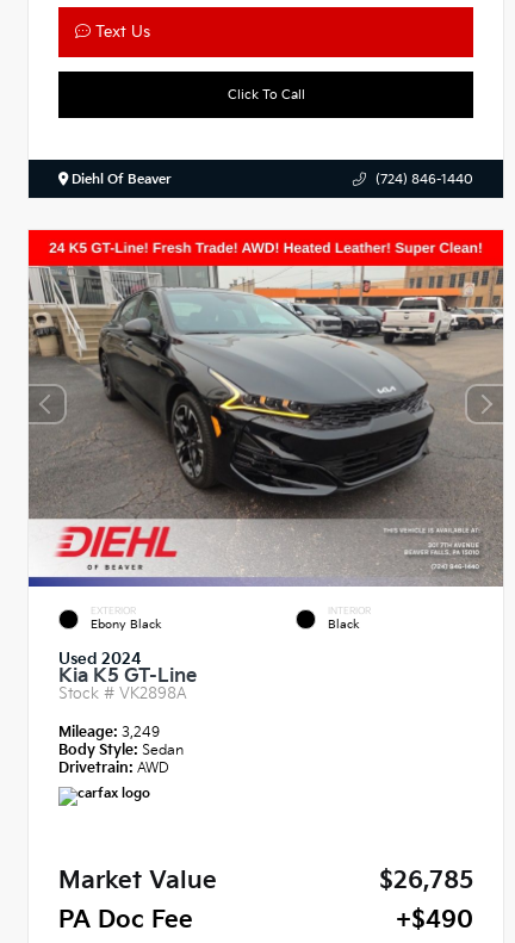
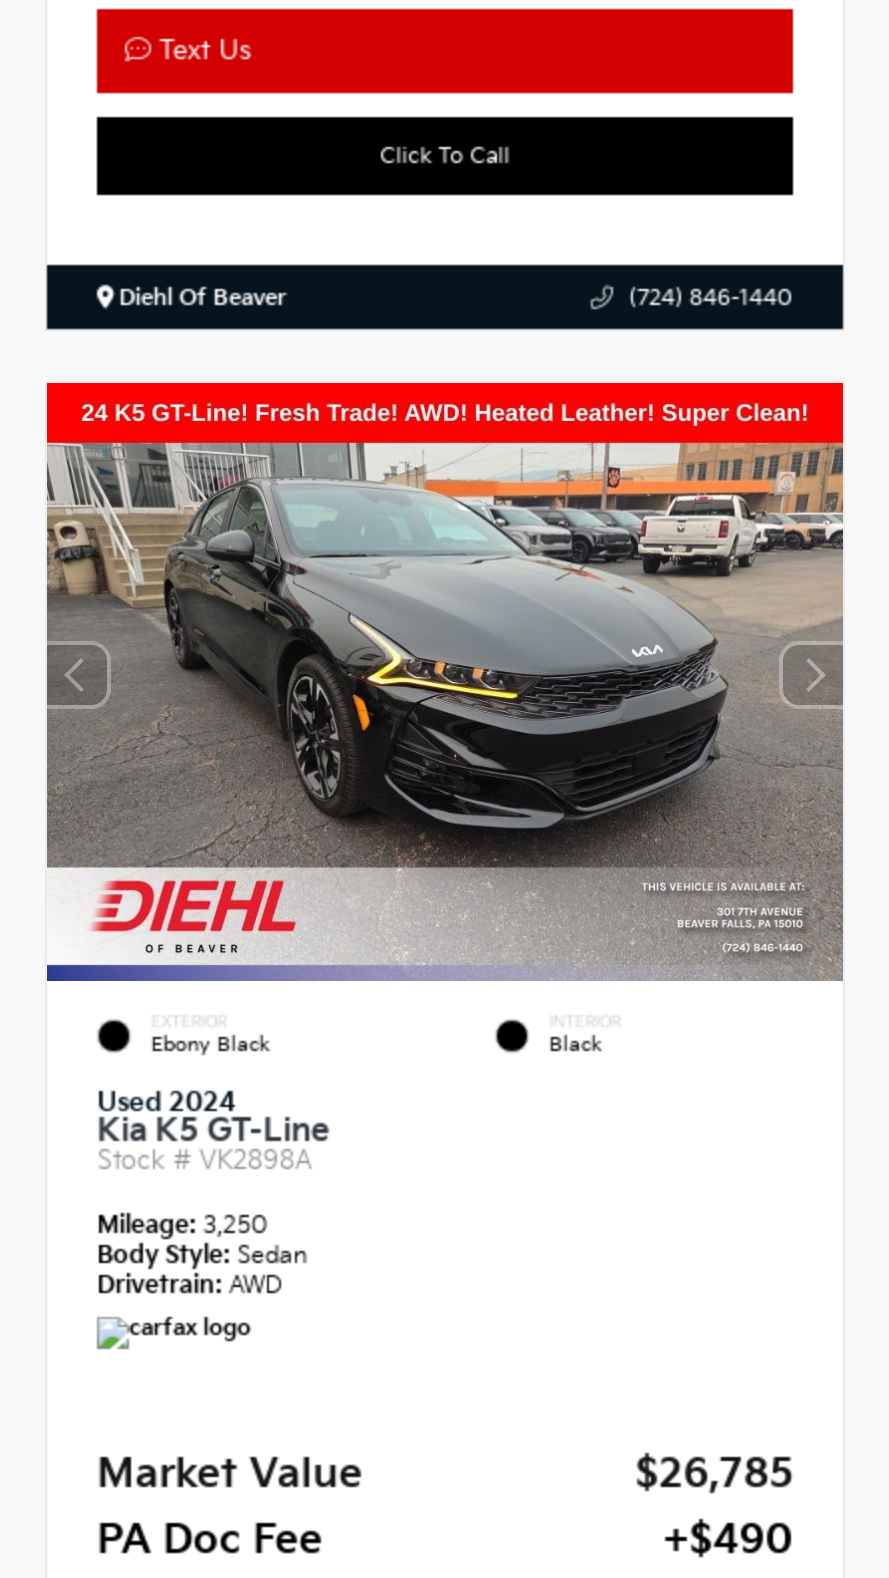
- Mileage: 3,249
+ Mileage: 3,250
